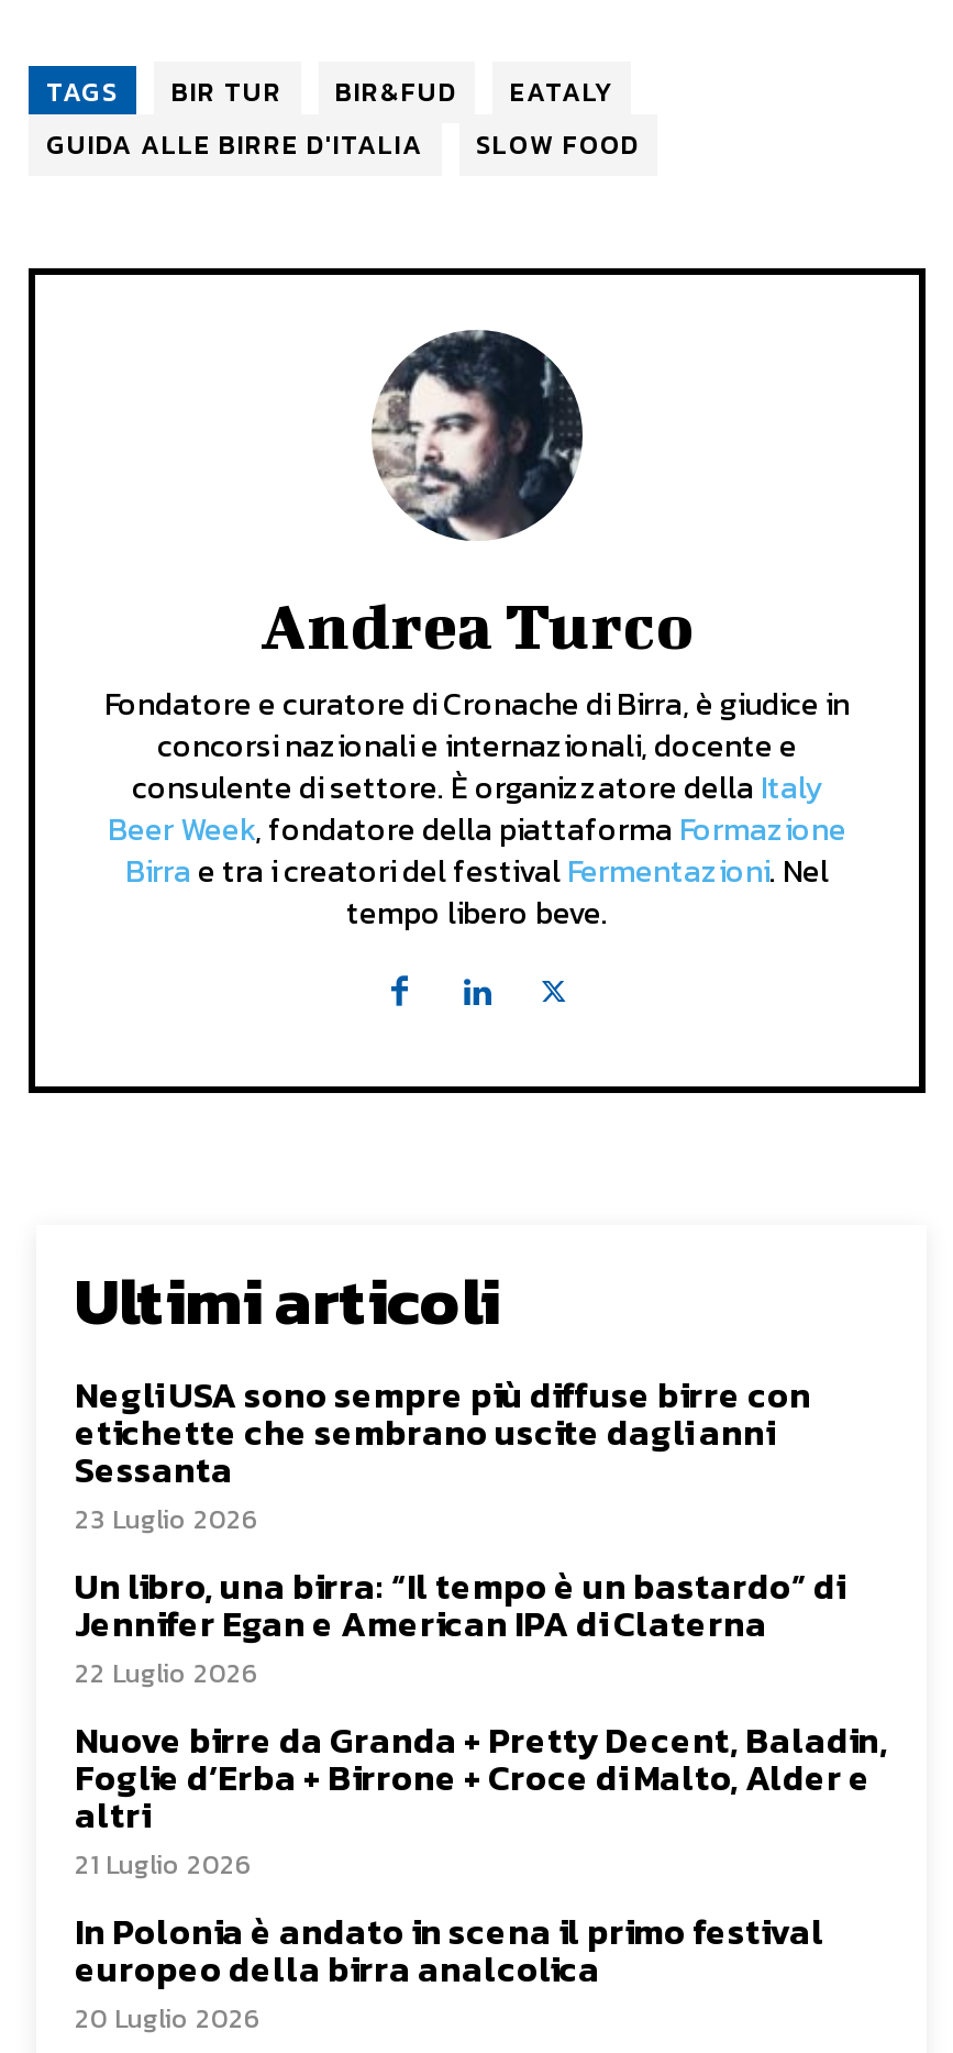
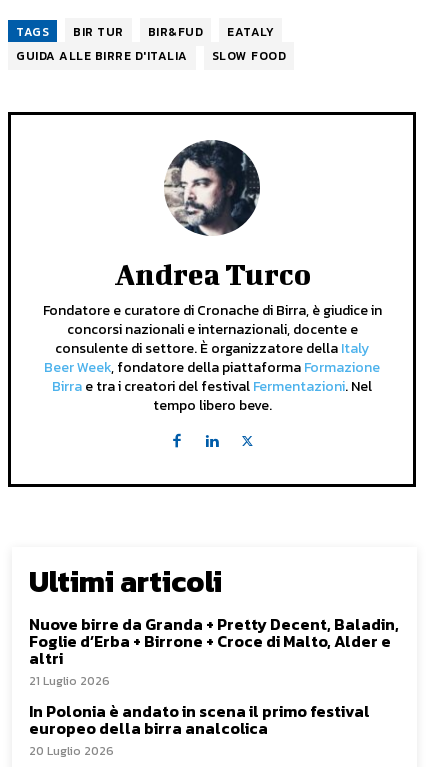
- Negli USA sono sempre più diffuse birre con
- etichette che sembrano uscite dagli anni
- Sessanta
- 23 Luglio 2026
- Un libro, una birra: “Il tempo è un bastardo” di
- Jennifer Egan e American IPA di Claterna
- 22 Luglio 2026
